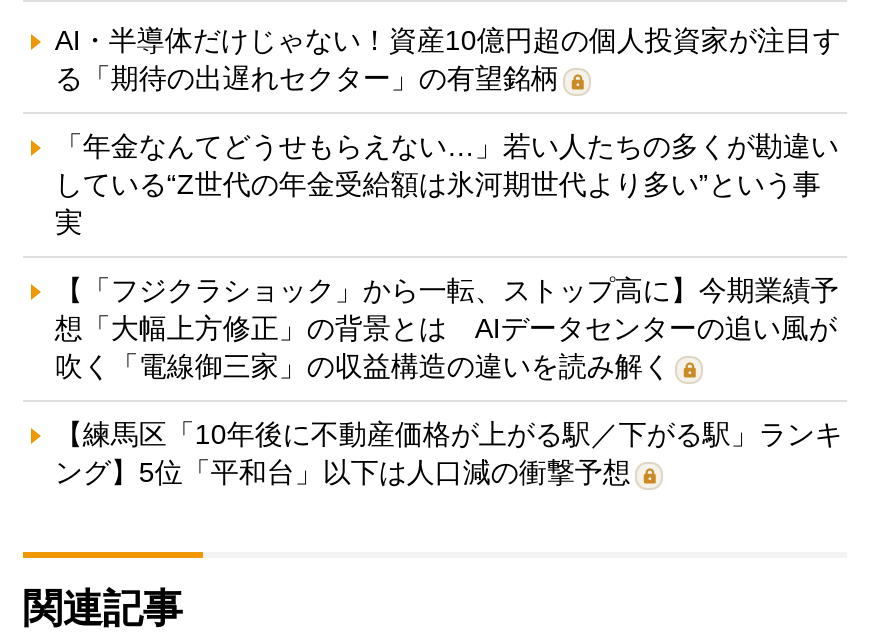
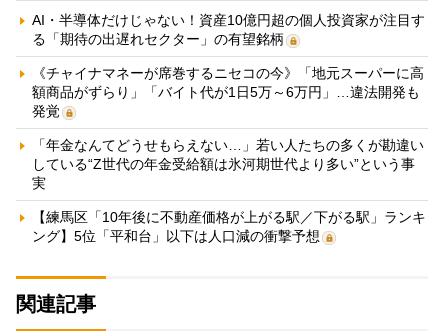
+ 《チャイナマネーが席巻するニセコの今》「地元スーパーに高
+ 額商品がずらり」「バイト代が1日5万～6万円」…違法開発も
+ 発覚

moved down: 「年金なんてどうせもらえない…」若い人たちの多くが勘違い | している“Z世代の年金受給額は氷河期世代より多い”という事 | 実

- 【「フジクラショック」から一転、ストップ高に】今期業績予
- 想「大幅上方修正」の背景とは AIデータセンターの追い風が
- 吹く「電線御三家」の収益構造の違いを読み解く
